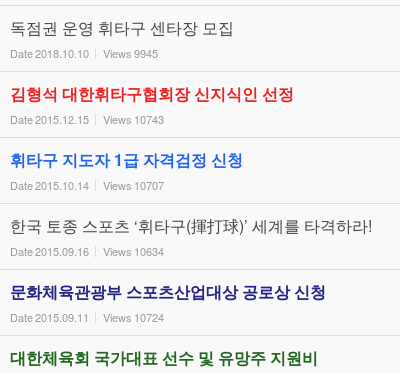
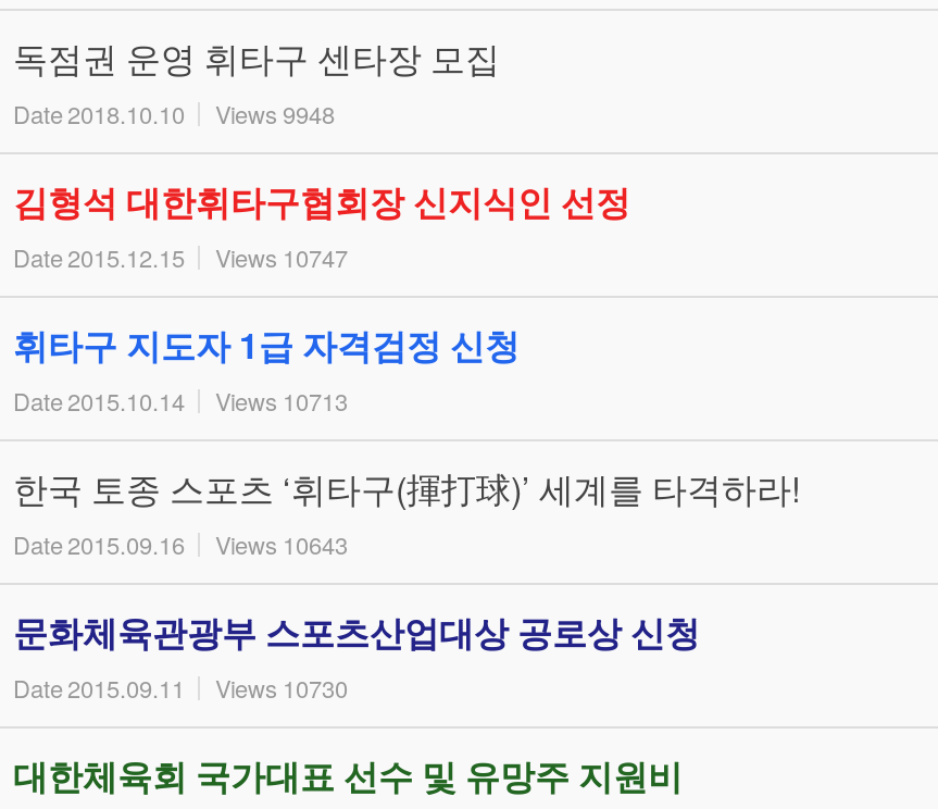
- Date 2018.10.10 Views 9945
+ Date 2018.10.10 Views 9948

- Date 2015.12.15 Views 10743
+ Date 2015.12.15 Views 10747

- Date 2015.10.14 Views 10707
+ Date 2015.10.14 Views 10713

- Date 2015.09.16 Views 10634
+ Date 2015.09.16 Views 10643

- Date 2015.09.11 Views 10724
+ Date 2015.09.11 Views 10730
